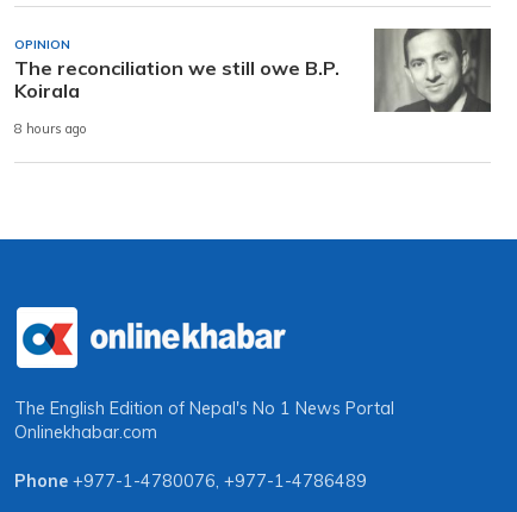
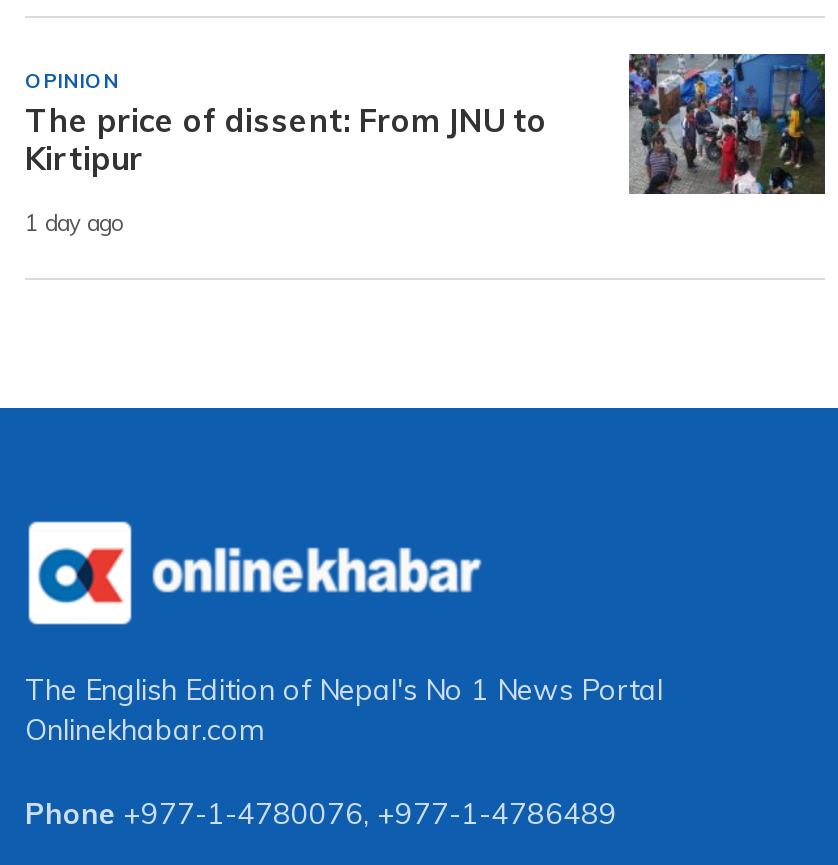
- [image]
+ [image]

- The reconciliation we still owe B.P.
- Koirala
+ The price of dissent: From JNU to
+ Kirtipur

- 8 hours ago
+ 1 day ago
